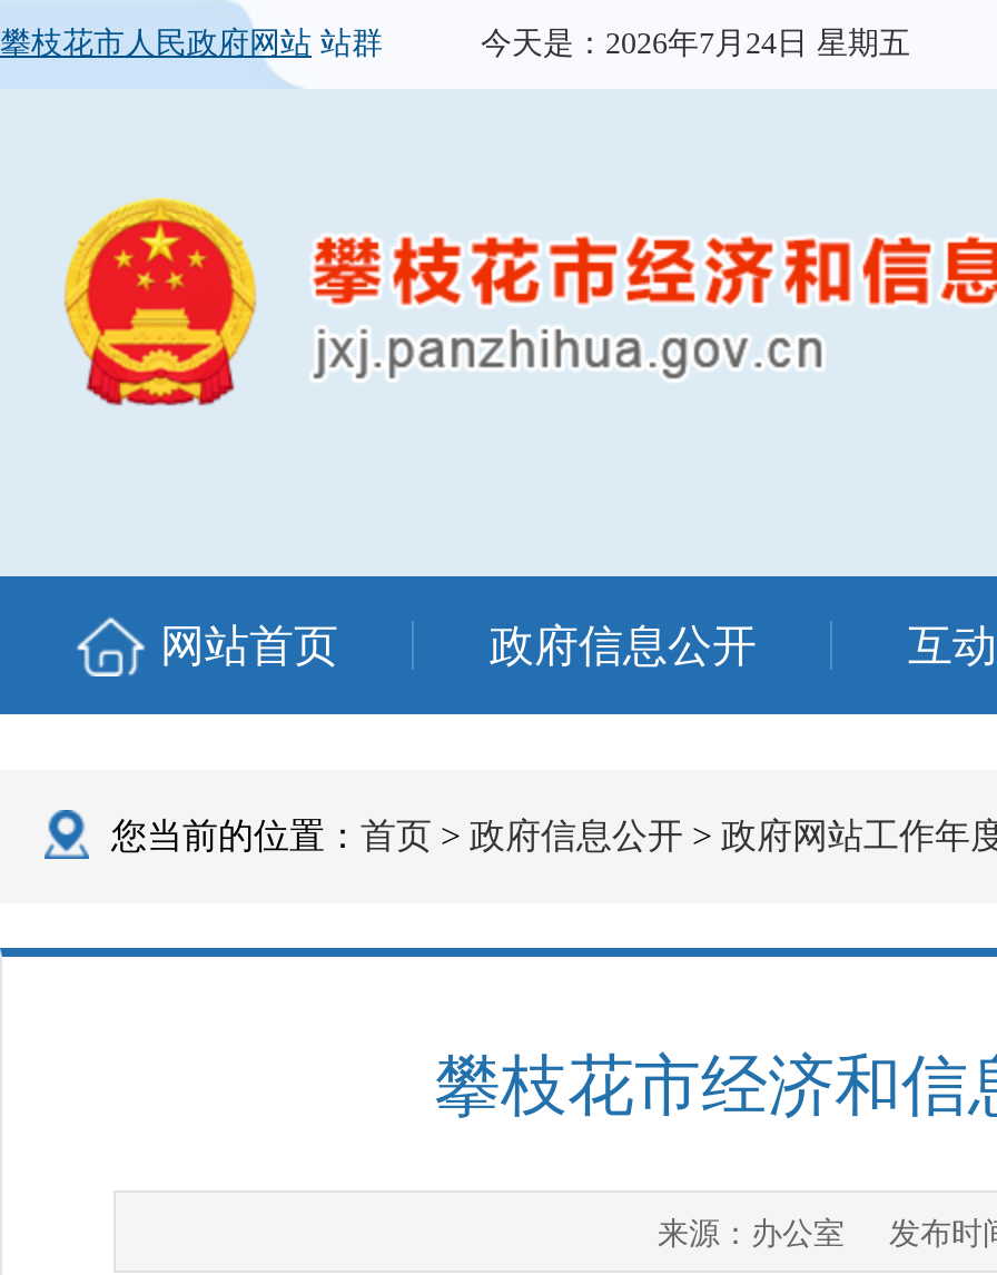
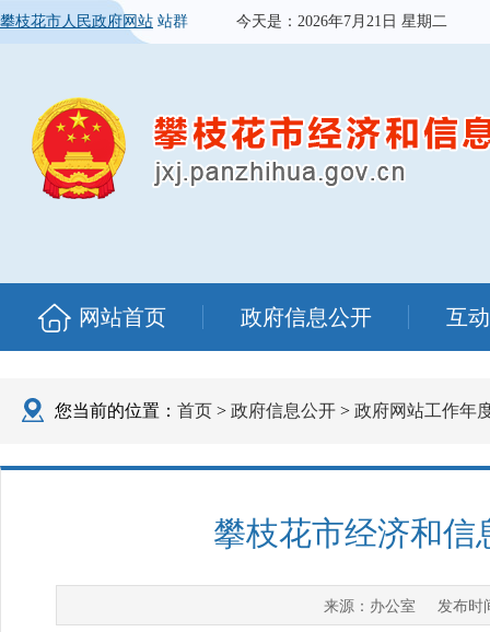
- 今天是：2026年7月24日 星期五
+ 今天是：2026年7月21日 星期二
